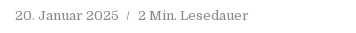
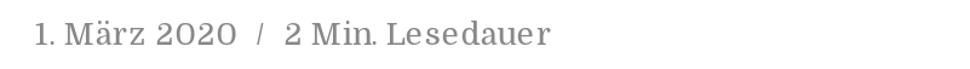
- 20. Januar 2025 2 Min. Lesedauer
+ 1. März 2020 2 Min. Lesedauer
